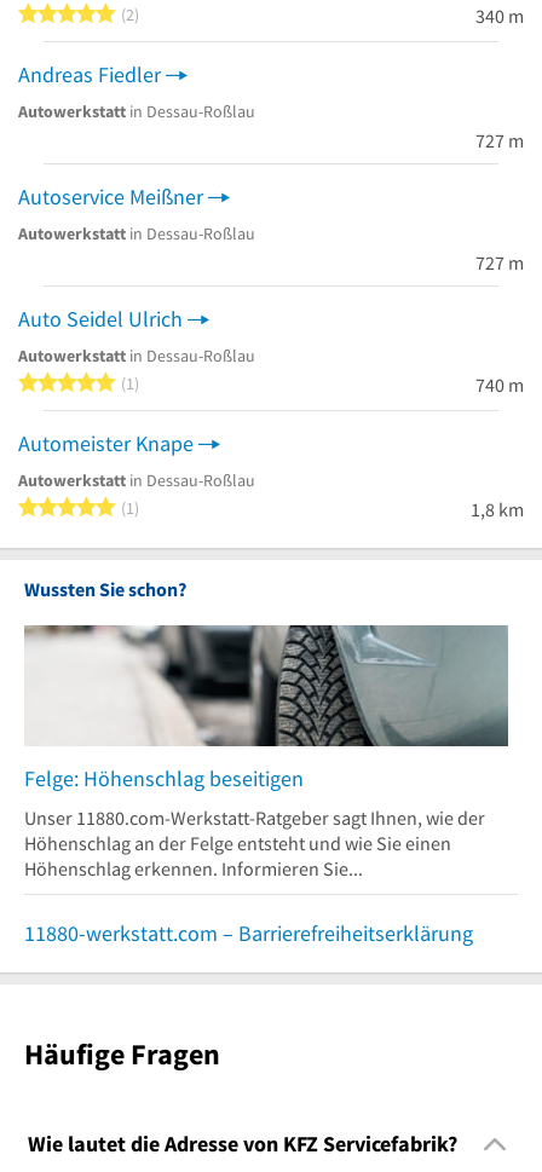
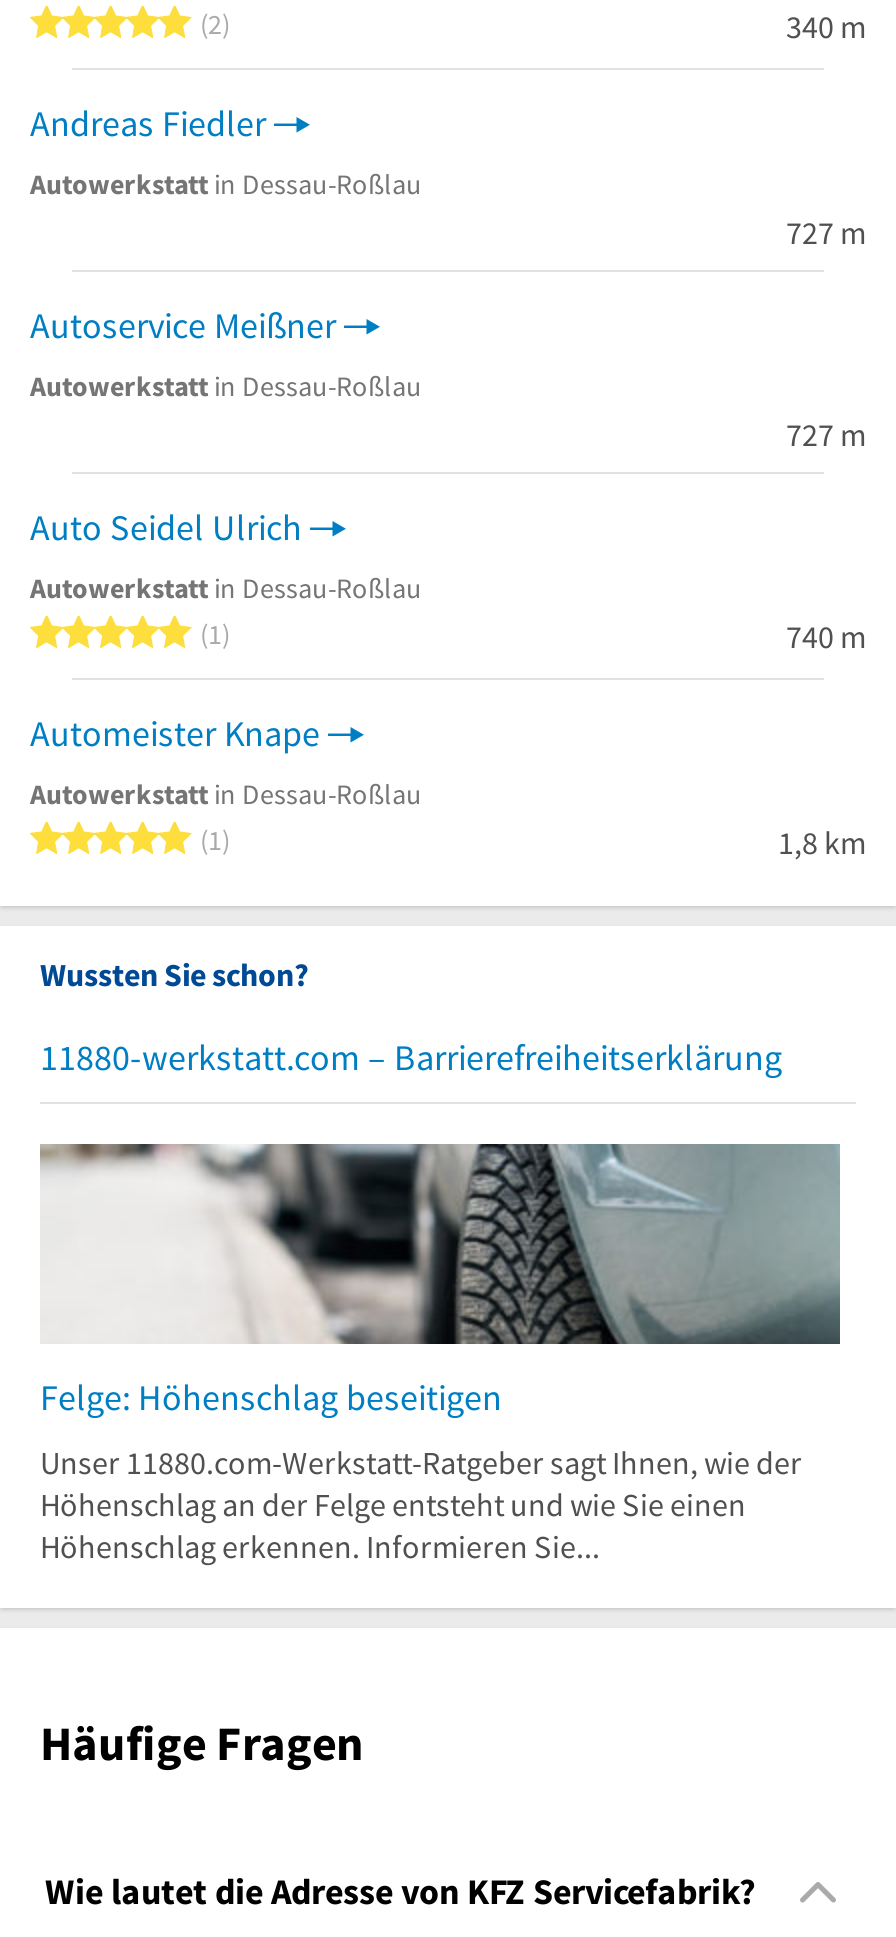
moved down: [image] | Felge: Höhenschlag beseitigen | Unser 11880.com-Werkstatt-Ratgeber sagt Ihnen, wie der | Höhenschlag an der Felge entsteht und wie Sie einen | Höhenschlag erkennen. Informieren Sie...

moved up: 11880-werkstatt.com – Barrierefreiheitserklärung
